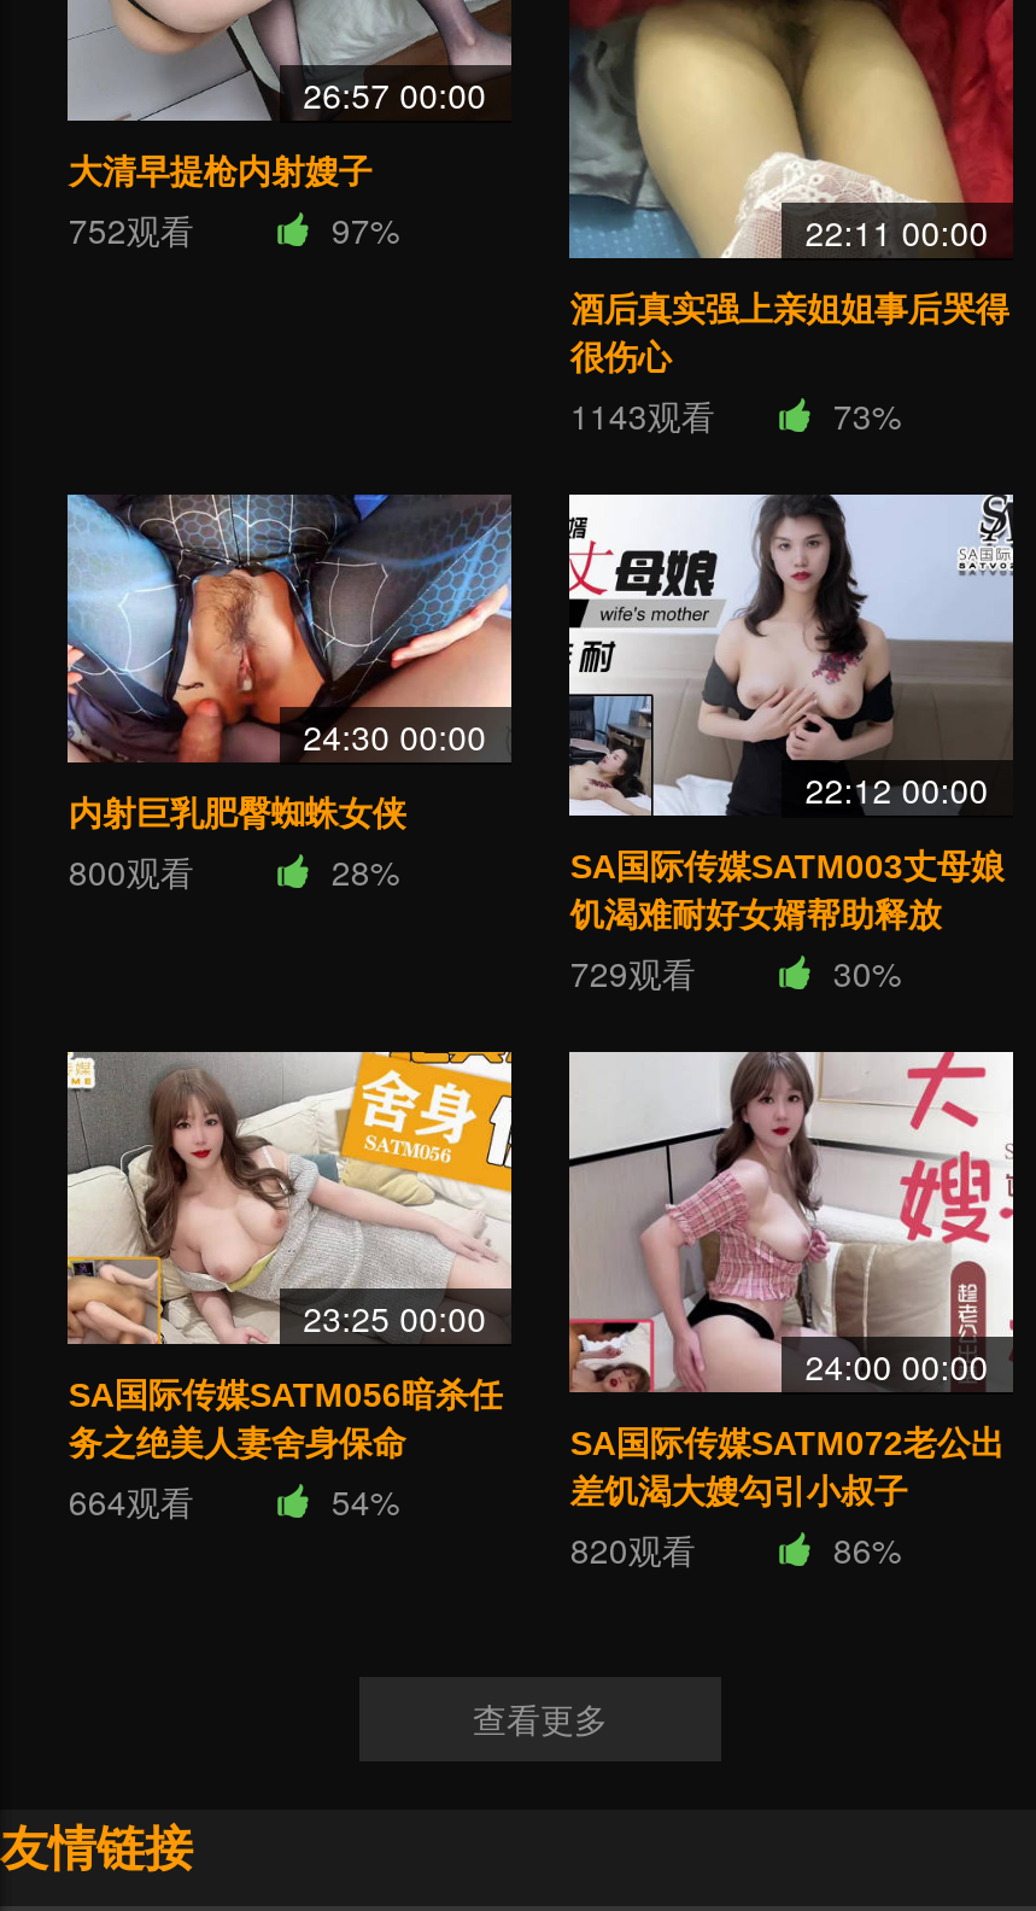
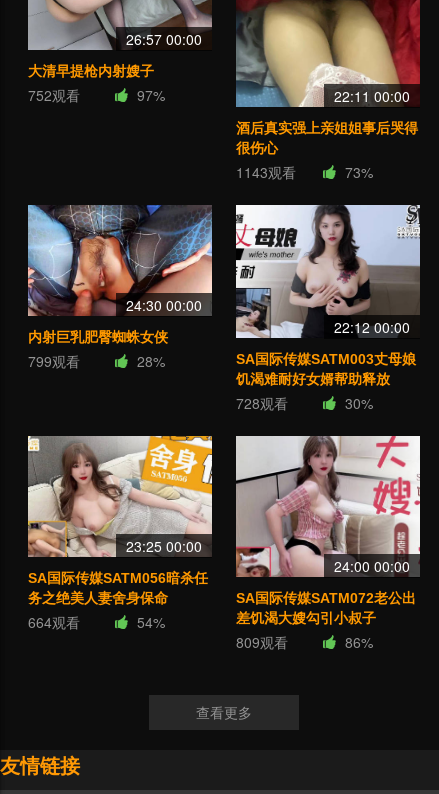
- 800观看
+ 799观看

- 729观看
+ 728观看

- 820观看
+ 809观看
